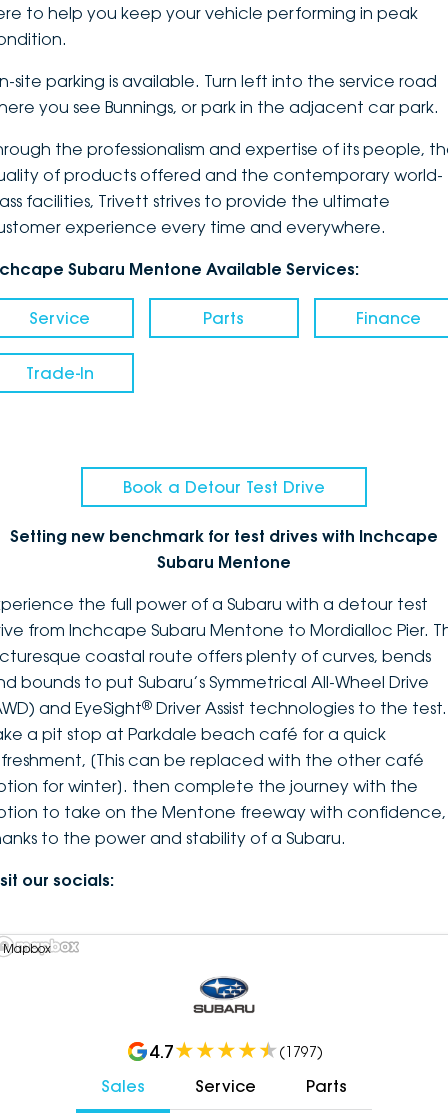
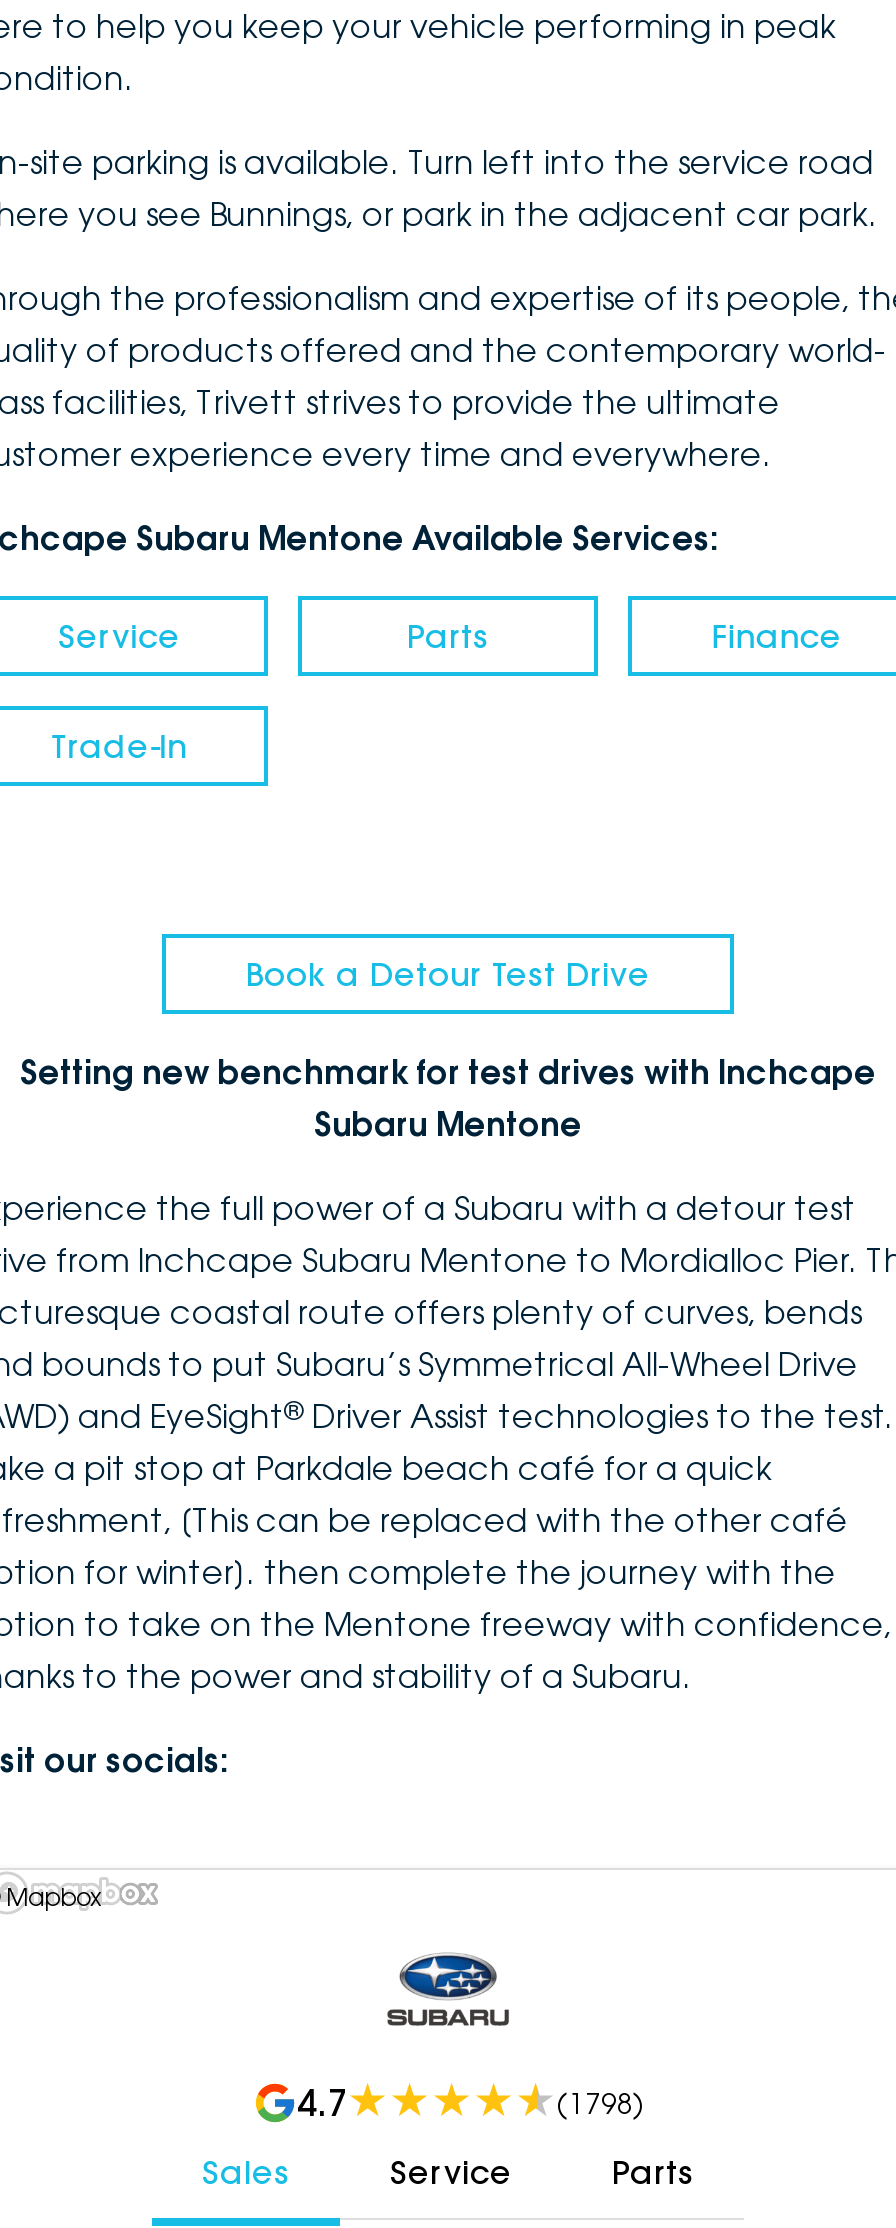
- (1797)
+ (1798)
